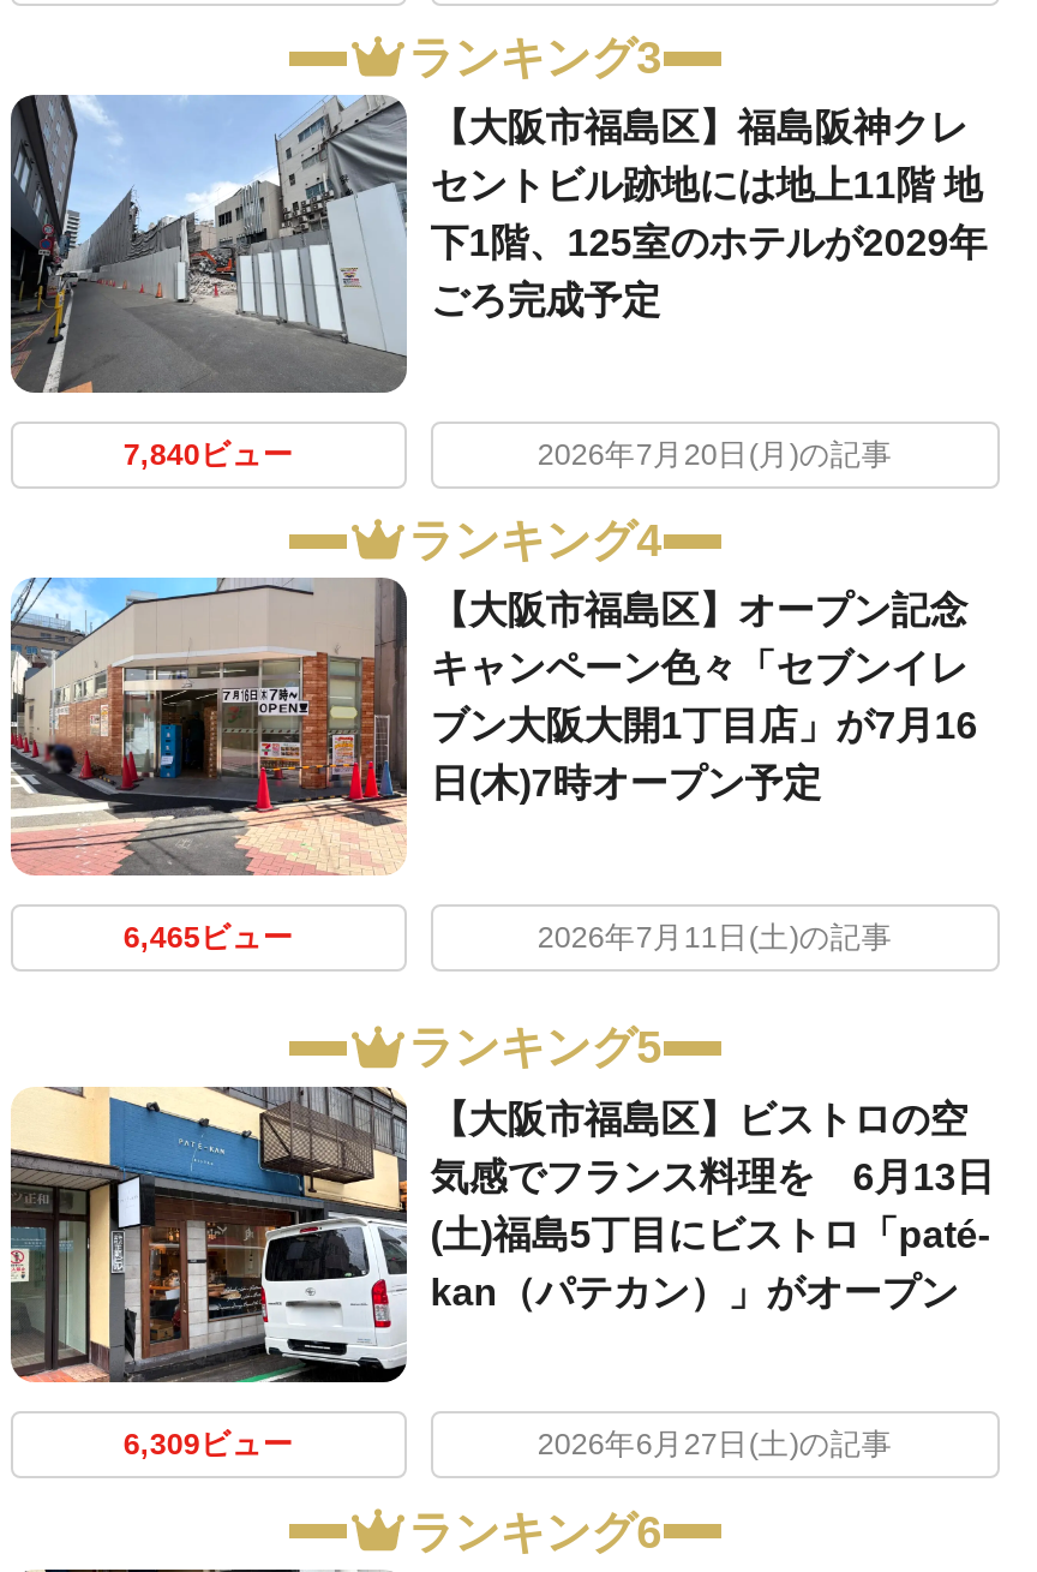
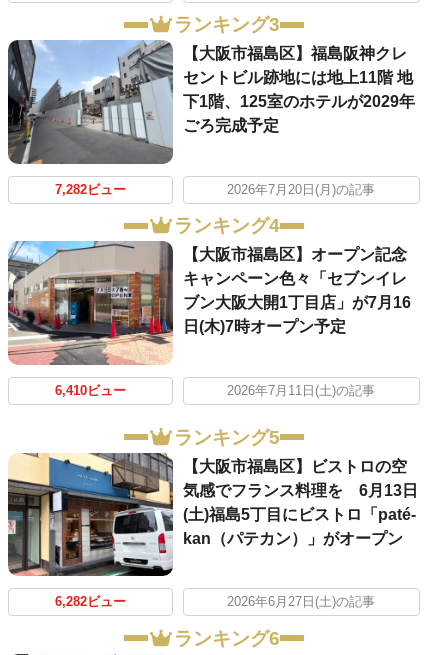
- 7,840ビュー
+ 7,282ビュー

- 6,465ビュー
+ 6,410ビュー

- 6,309ビュー
+ 6,282ビュー
